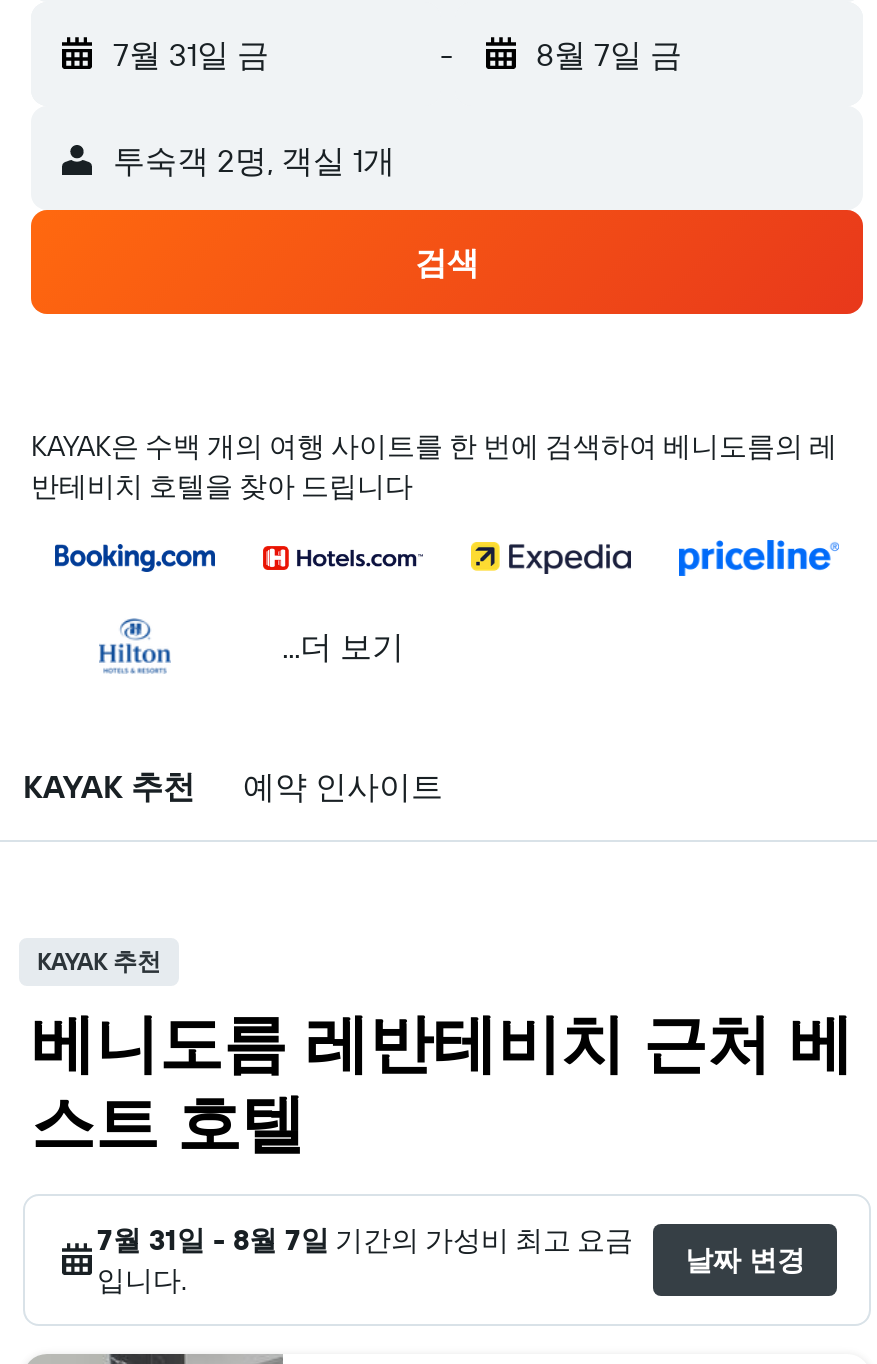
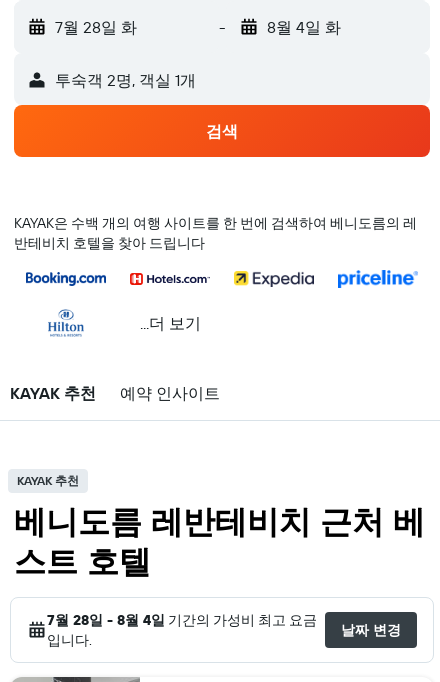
- 7월 31일 금
+ 7월 28일 화

- 8월 7일 금
+ 8월 4일 화

- 7월 31일 - 8월 7일 기간의 가성비 최고 요금
+ 7월 28일 - 8월 4일 기간의 가성비 최고 요금
